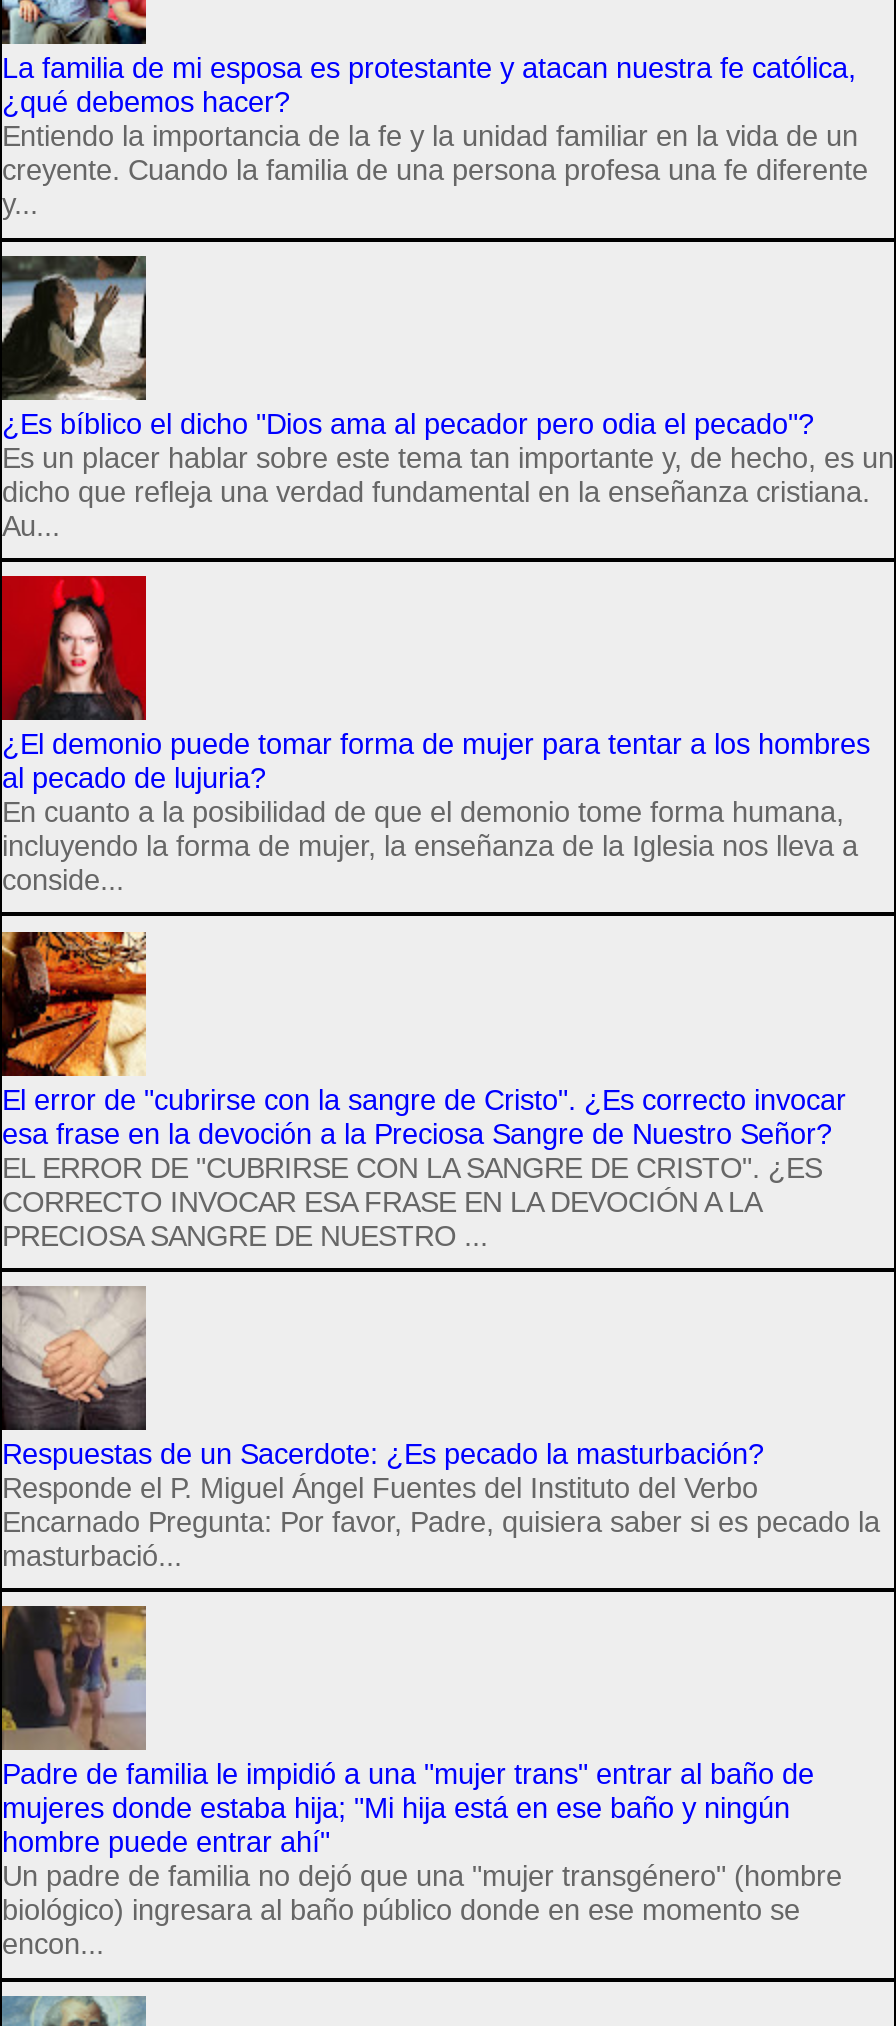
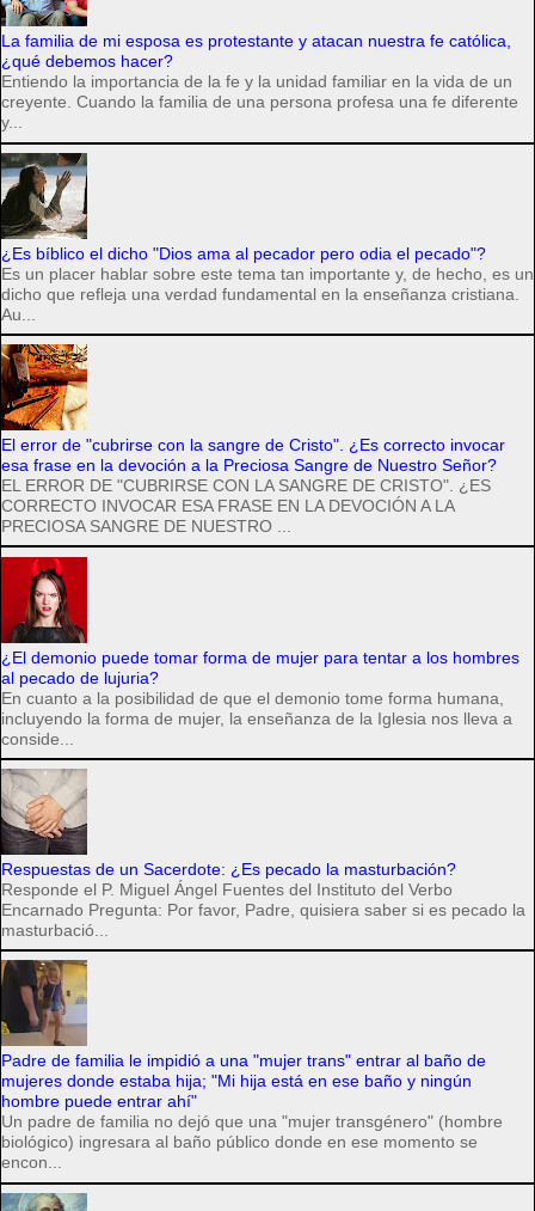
moved down: [image] | ¿El demonio puede tomar forma de mujer para tentar a los hombres | al pecado de lujuria? | En cuanto a la posibilidad de que el demonio tome forma humana, | incluyendo la forma de mujer, la enseñanza de la Iglesia nos lleva a | conside...

moved up: [image] | El error de "cubrirse con la sangre de Cristo". ¿Es correcto invocar | esa frase en la devoción a la Preciosa Sangre de Nuestro Señor? | EL ERROR DE "CUBRIRSE CON LA SANGRE DE CRISTO". ¿ES | CORRECTO INVOCAR ESA FRASE EN LA DEVOCIÓN A LA | PRECIOSA SANGRE DE NUESTRO ...
